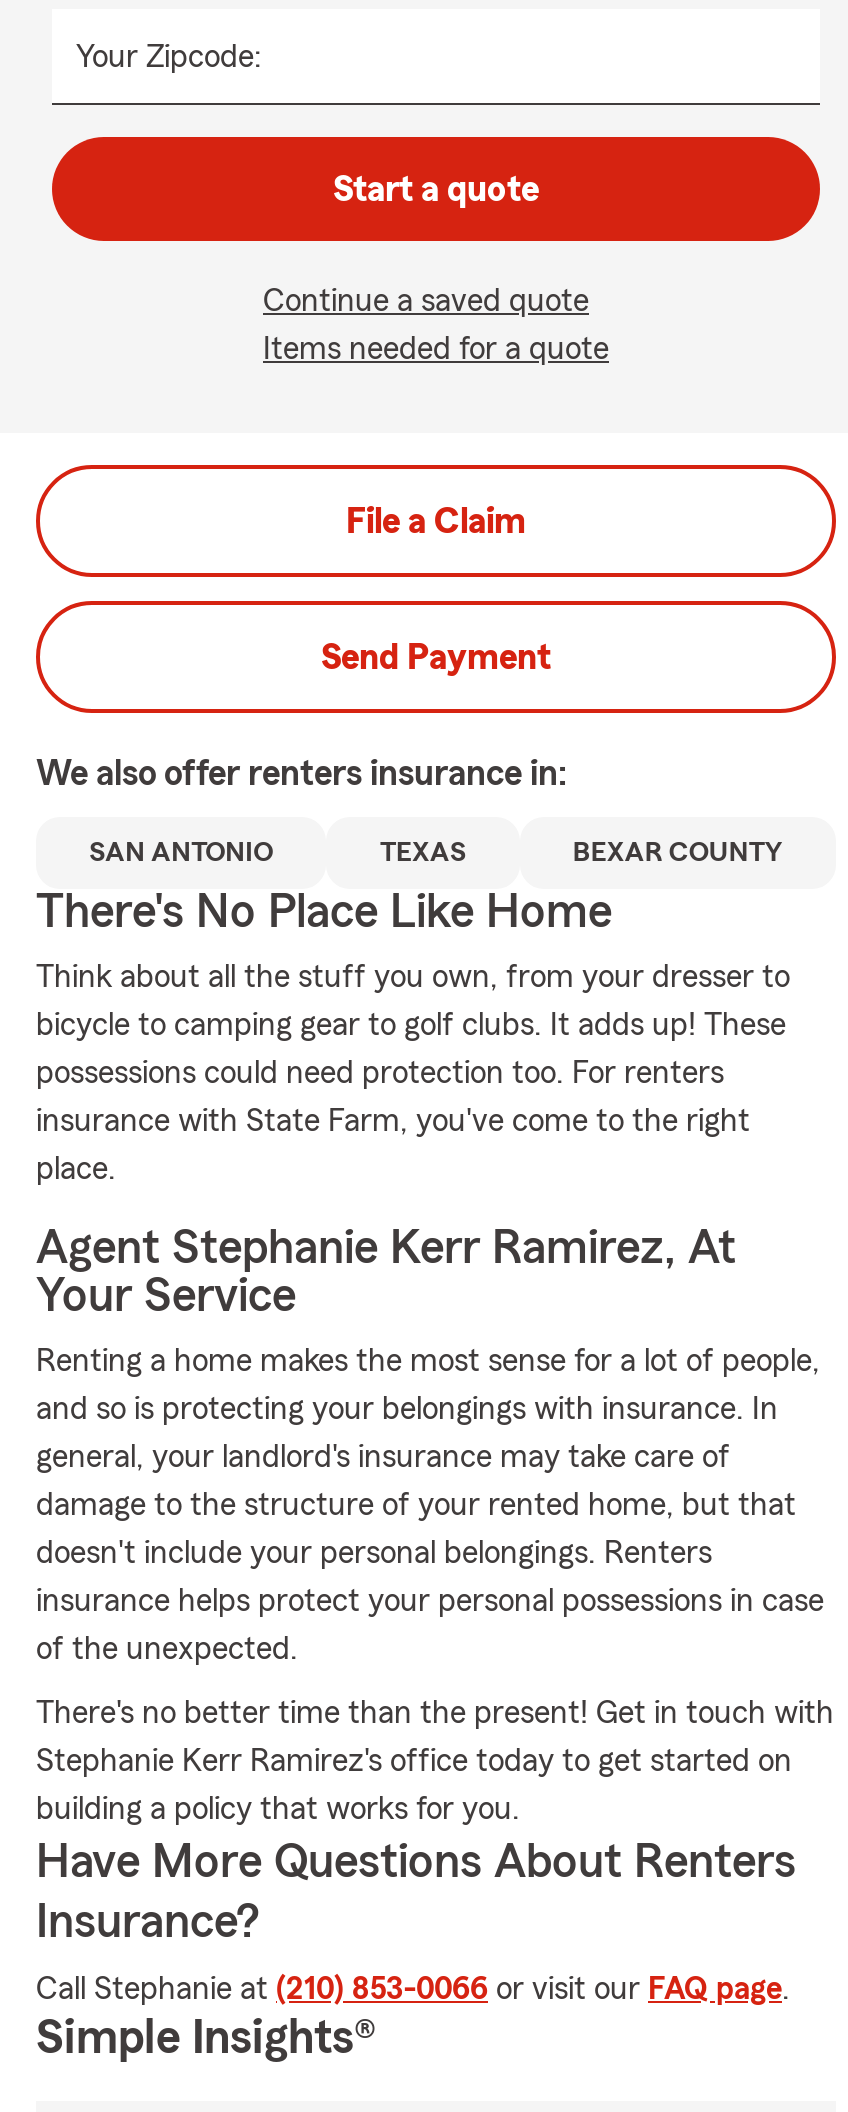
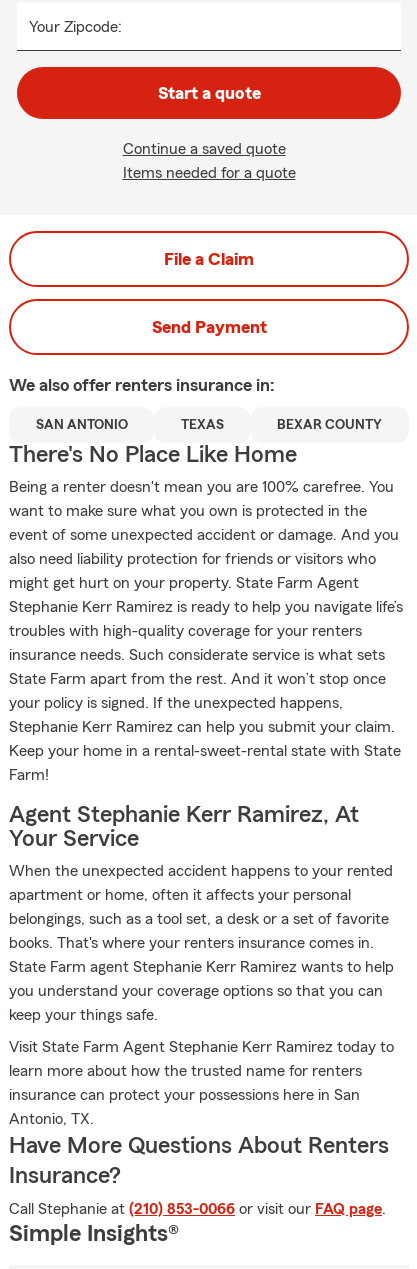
- Think about all the stuff you own, from your dresser to
- bicycle to camping gear to golf clubs. It adds up! These
- possessions could need protection too. For renters
- insurance with State Farm, you've come to the right
- place.
+ Being a renter doesn't mean you are 100% carefree. You
+ want to make sure what you own is protected in the
+ event of some unexpected accident or damage. And you
+ also need liability protection for friends or visitors who
+ might get hurt on your property. State Farm Agent
+ Stephanie Kerr Ramirez is ready to help you navigate life’s
+ troubles with high-quality coverage for your renters
+ insurance needs. Such considerate service is what sets
+ State Farm apart from the rest. And it won’t stop once
+ your policy is signed. If the unexpected happens,
+ Stephanie Kerr Ramirez can help you submit your claim.
+ Keep your home in a rental-sweet-rental state with State
+ Farm!

- Renting a home makes the most sense for a lot of people,
- and so is protecting your belongings with insurance. In
- general, your landlord's insurance may take care of
- damage to the structure of your rented home, but that
- doesn't include your personal belongings. Renters
- insurance helps protect your personal possessions in case
- of the unexpected.
- There's no better time than the present! Get in touch with
- Stephanie Kerr Ramirez's office today to get started on
- building a policy that works for you.
+ When the unexpected accident happens to your rented
+ apartment or home, often it affects your personal
+ belongings, such as a tool set, a desk or a set of favorite
+ books. That's where your renters insurance comes in.
+ State Farm agent Stephanie Kerr Ramirez wants to help
+ you understand your coverage options so that you can
+ keep your things safe.
+ Visit State Farm Agent Stephanie Kerr Ramirez today to
+ learn more about how the trusted name for renters
+ insurance can protect your possessions here in San
+ Antonio, TX.
